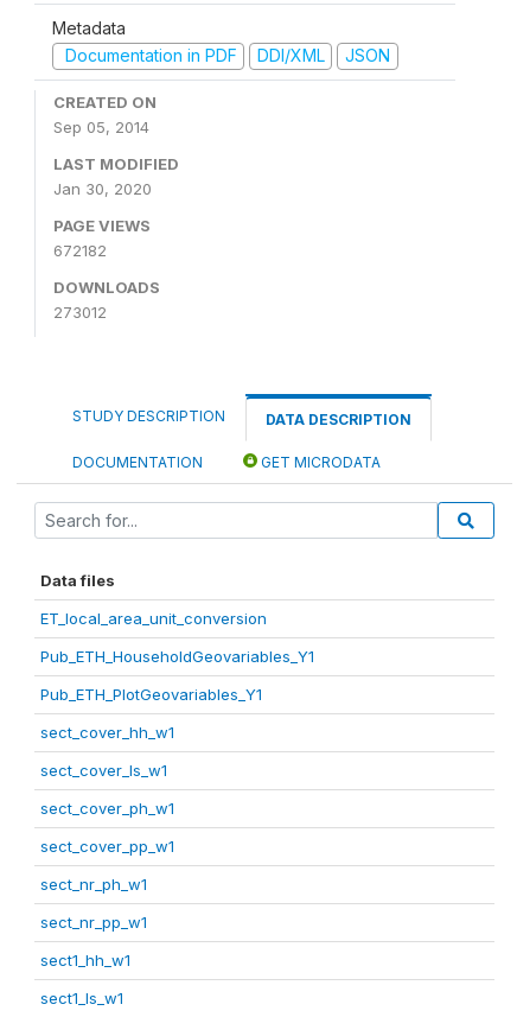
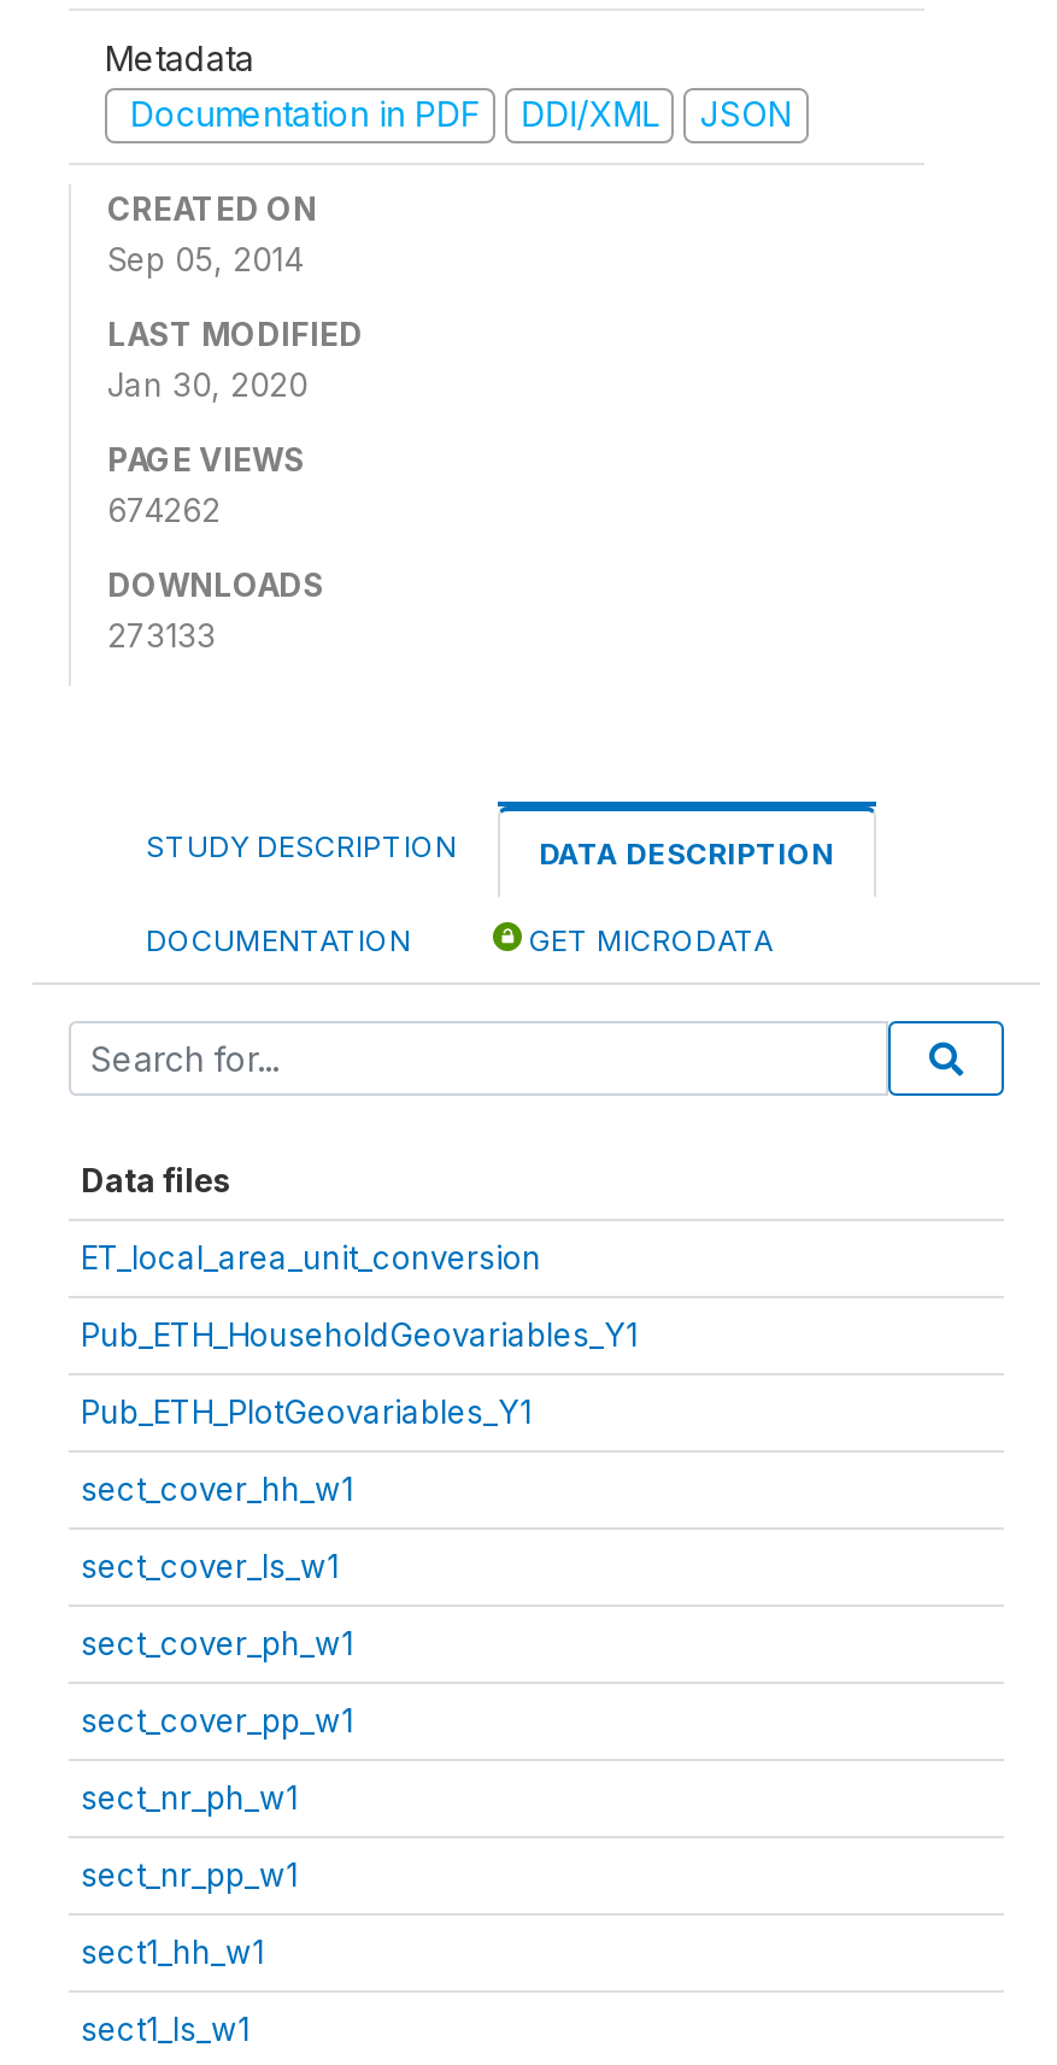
- 672182
+ 674262

- 273012
+ 273133
